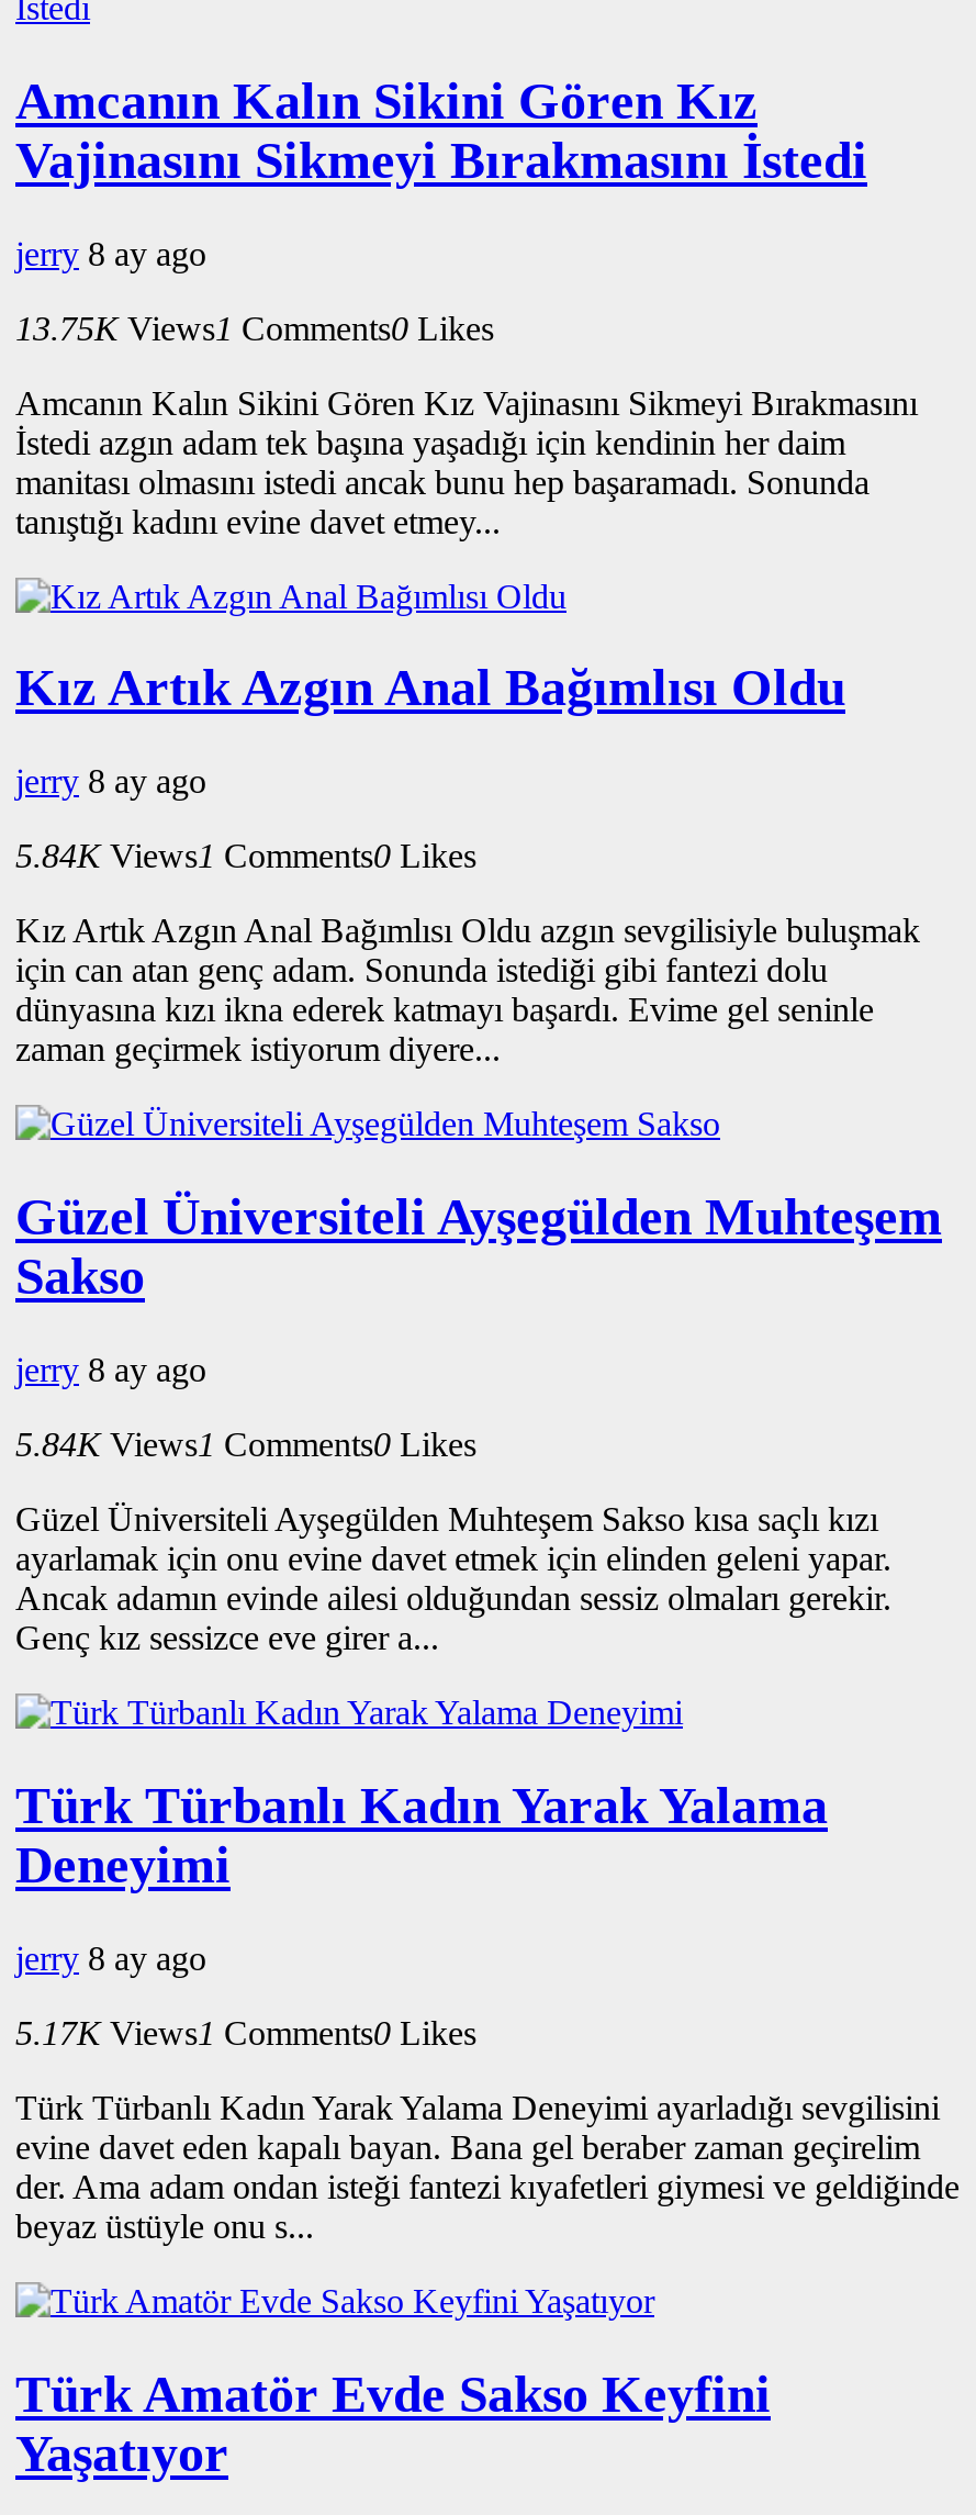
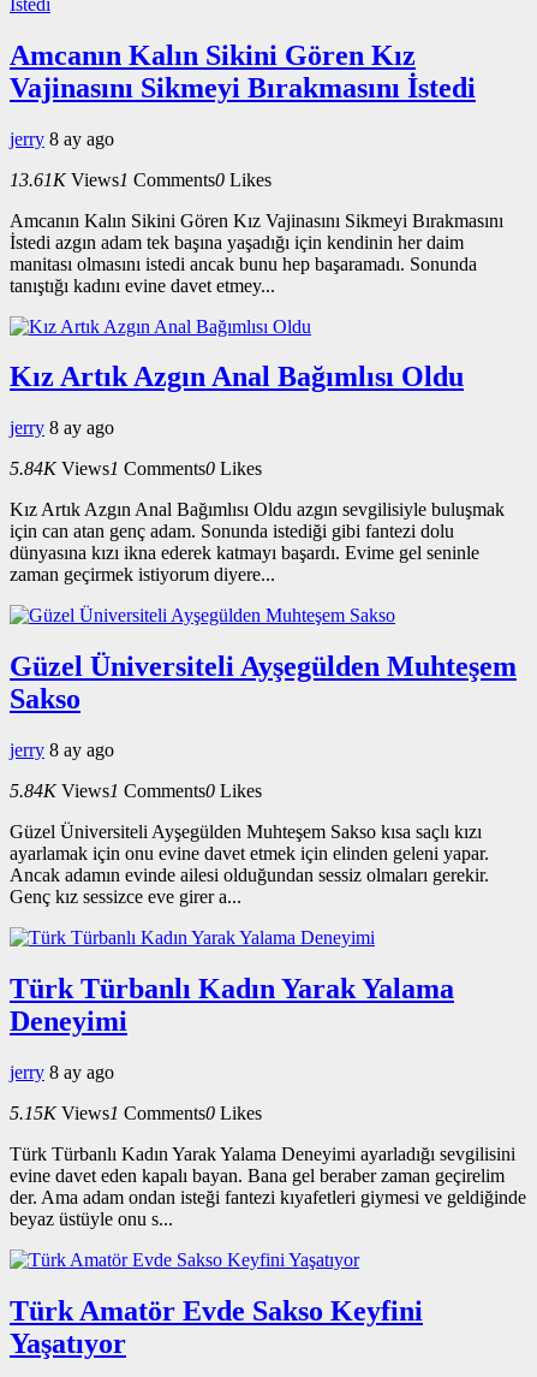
- 13.75K Views1 Comments0 Likes
+ 13.61K Views1 Comments0 Likes

- 5.17K Views1 Comments0 Likes
+ 5.15K Views1 Comments0 Likes
